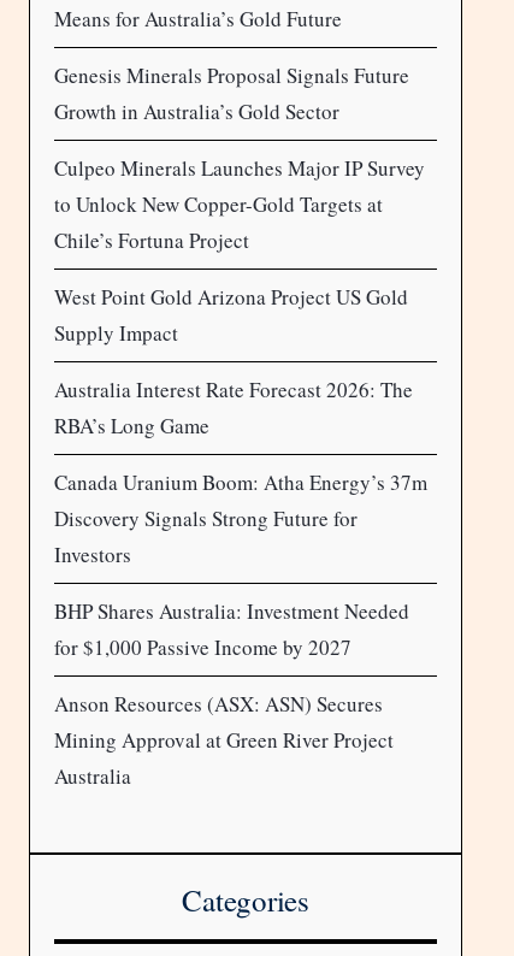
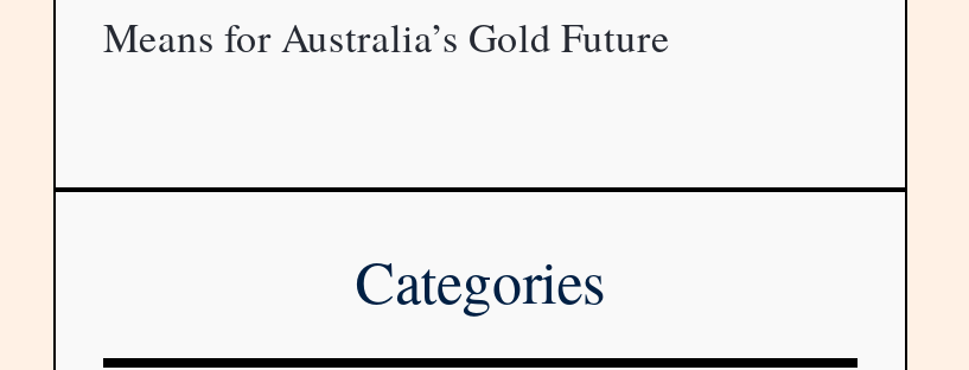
- Genesis Minerals Proposal Signals Future
- Growth in Australia’s Gold Sector
- Culpeo Minerals Launches Major IP Survey
- to Unlock New Copper-Gold Targets at
- Chile’s Fortuna Project
- West Point Gold Arizona Project US Gold
- Supply Impact
- Australia Interest Rate Forecast 2026: The
- RBA’s Long Game
- Canada Uranium Boom: Atha Energy’s 37m
- Discovery Signals Strong Future for
- Investors
- BHP Shares Australia: Investment Needed
- for $1,000 Passive Income by 2027
- Anson Resources (ASX: ASN) Secures
- Mining Approval at Green River Project
- Australia
